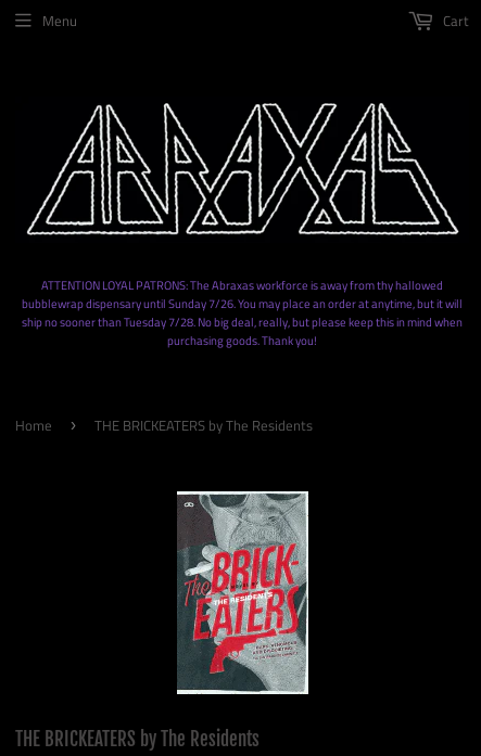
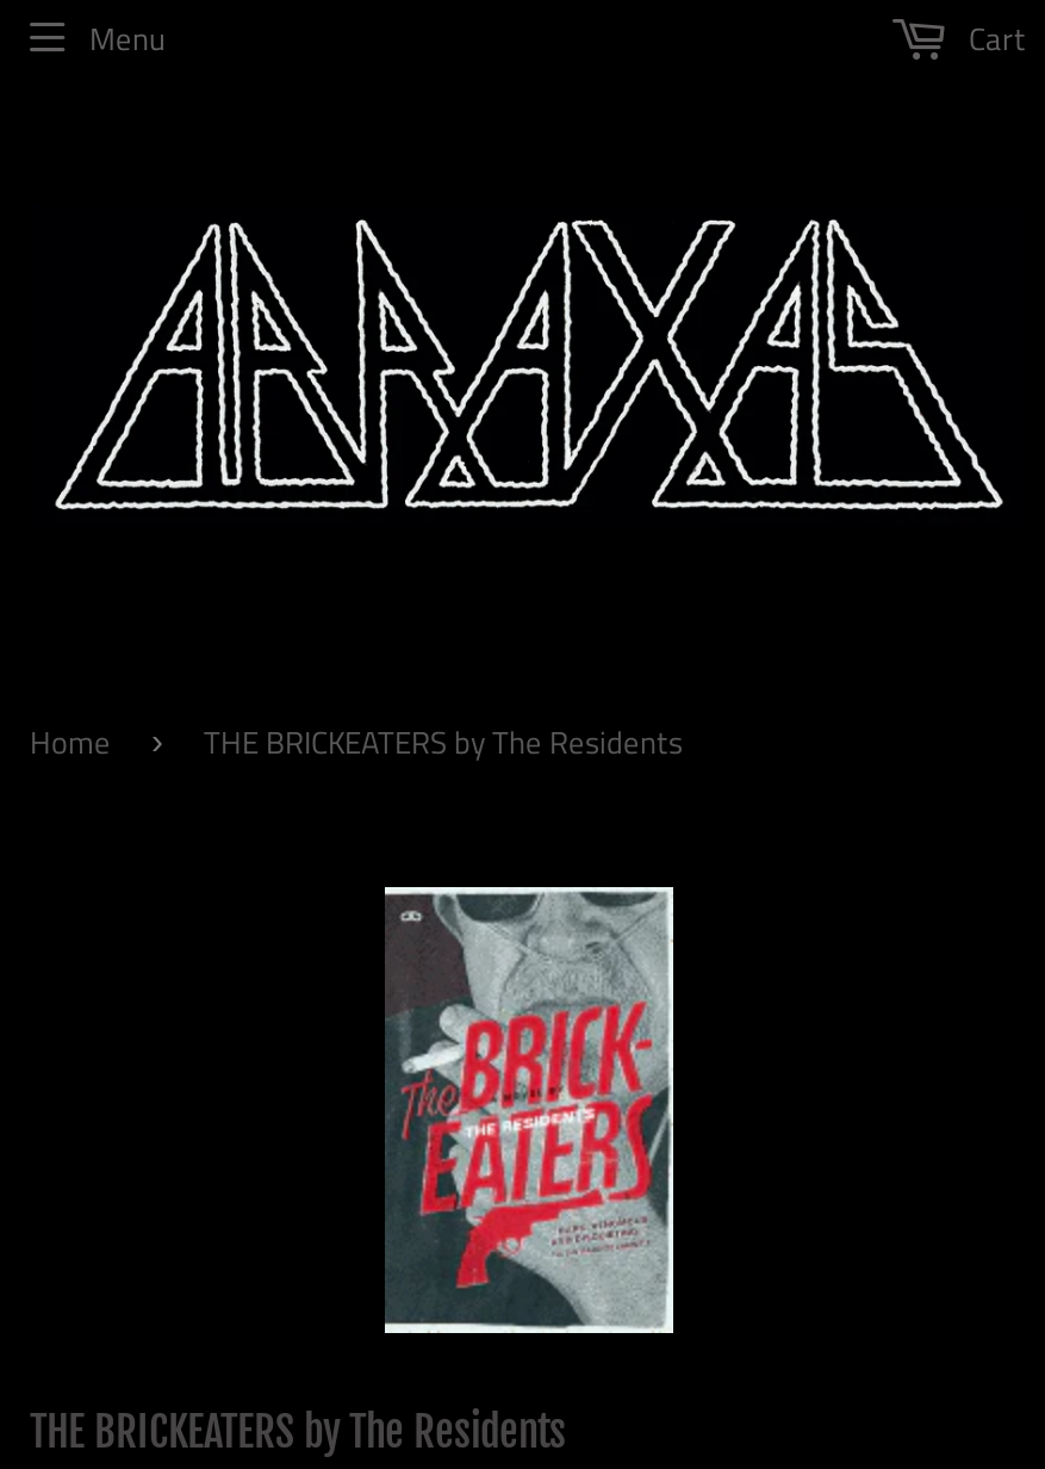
- ATTENTION LOYAL PATRONS: The Abraxas workforce is away from thy hallowed
- bubblewrap dispensary until Sunday 7/26. You may place an order at anytime, but it will
- ship no sooner than Tuesday 7/28. No big deal, really, but please keep this in mind when
- purchasing goods. Thank you!
